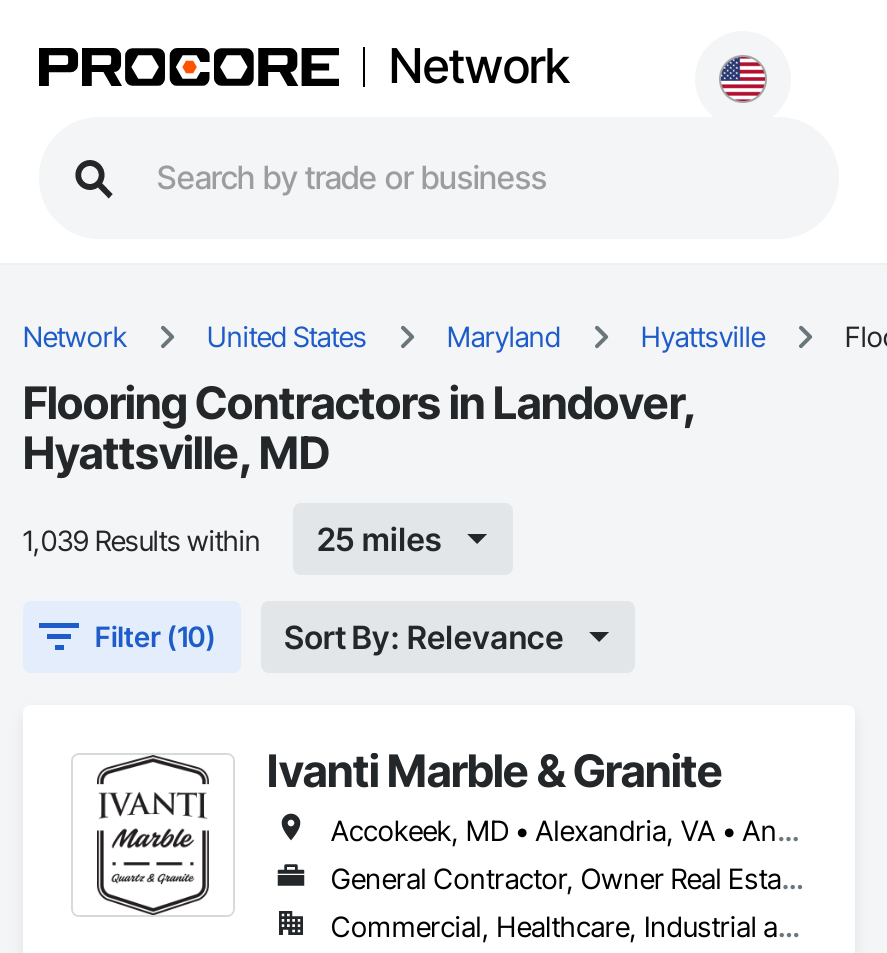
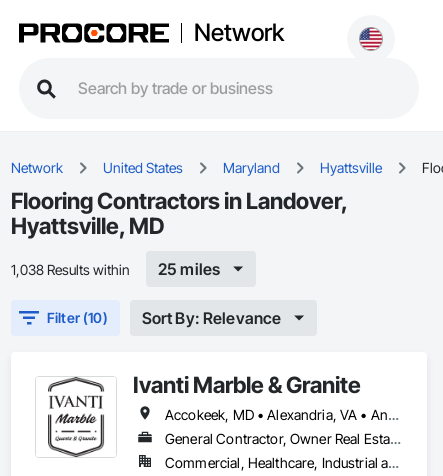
- 1,039 Results within
+ 1,038 Results within
